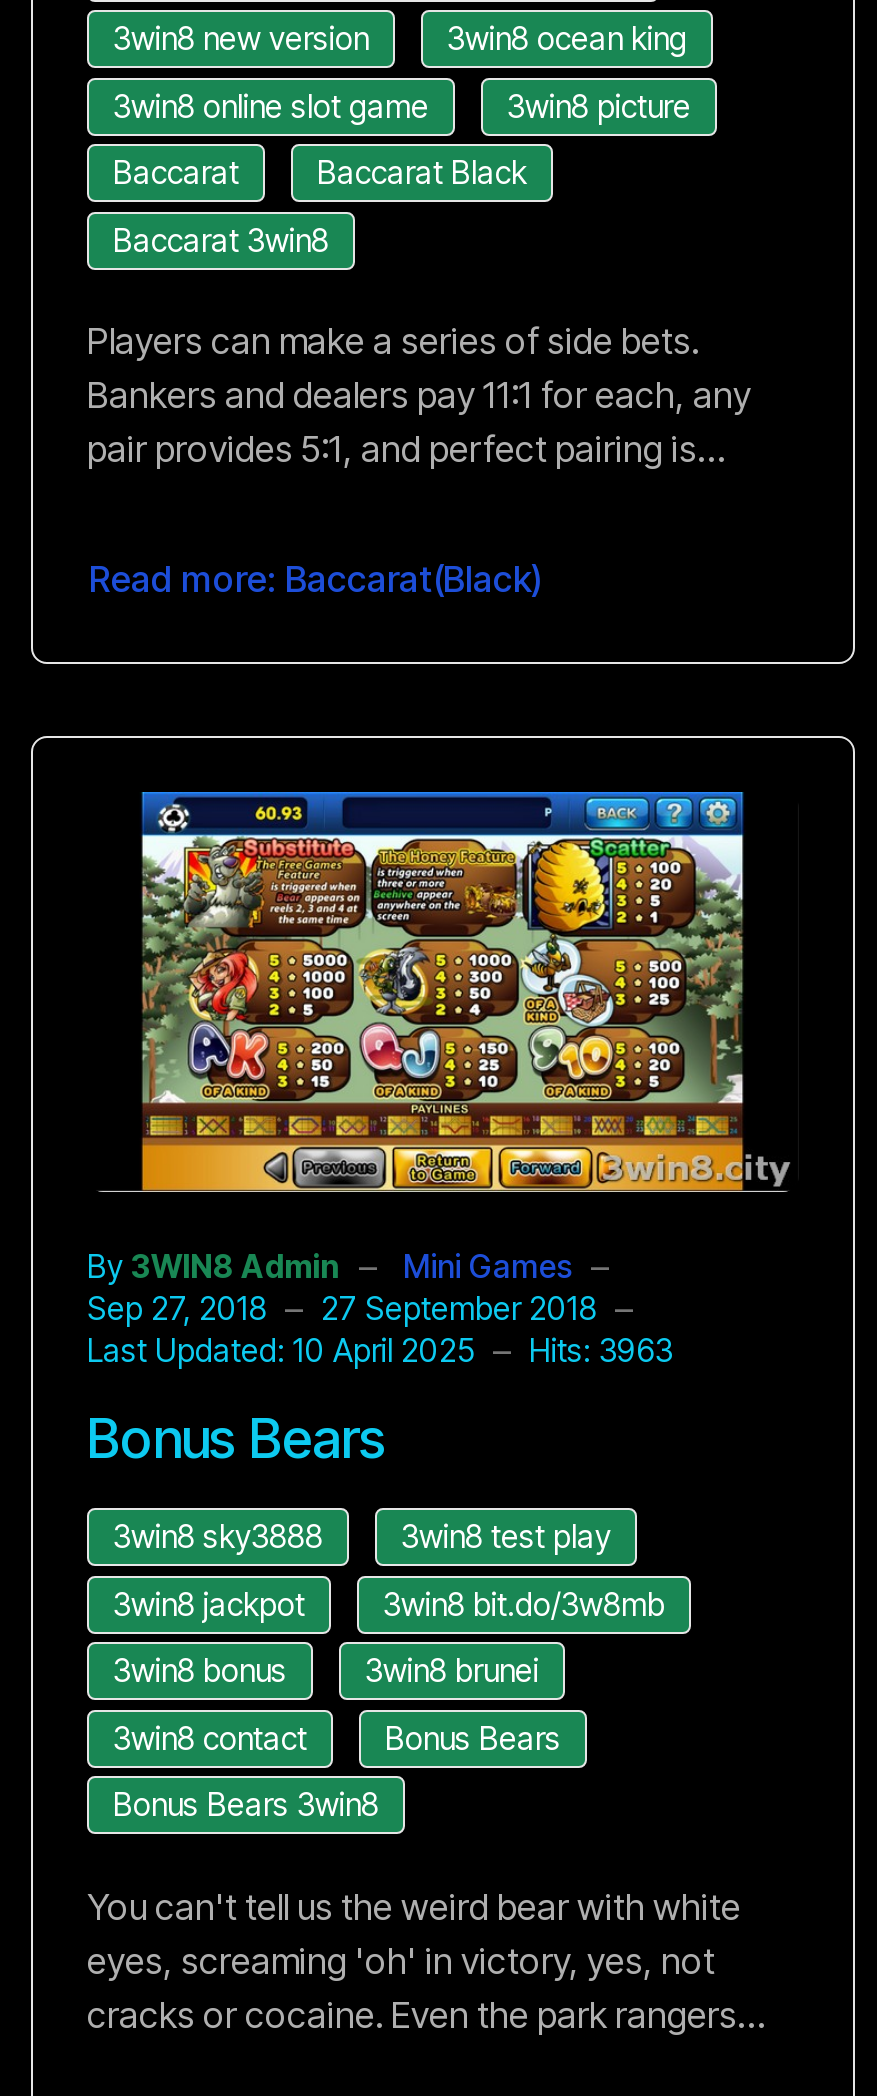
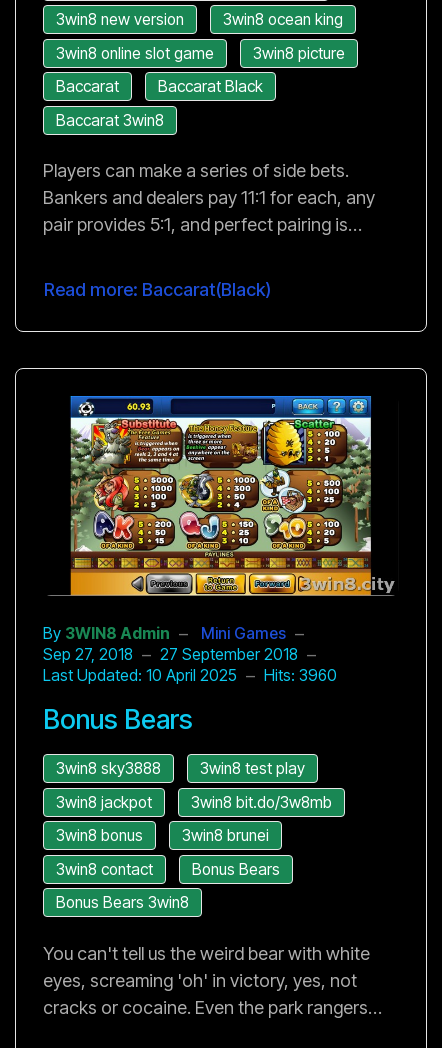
- Last Updated: 10 April 2025 Hits: 3963
+ Last Updated: 10 April 2025 Hits: 3960
